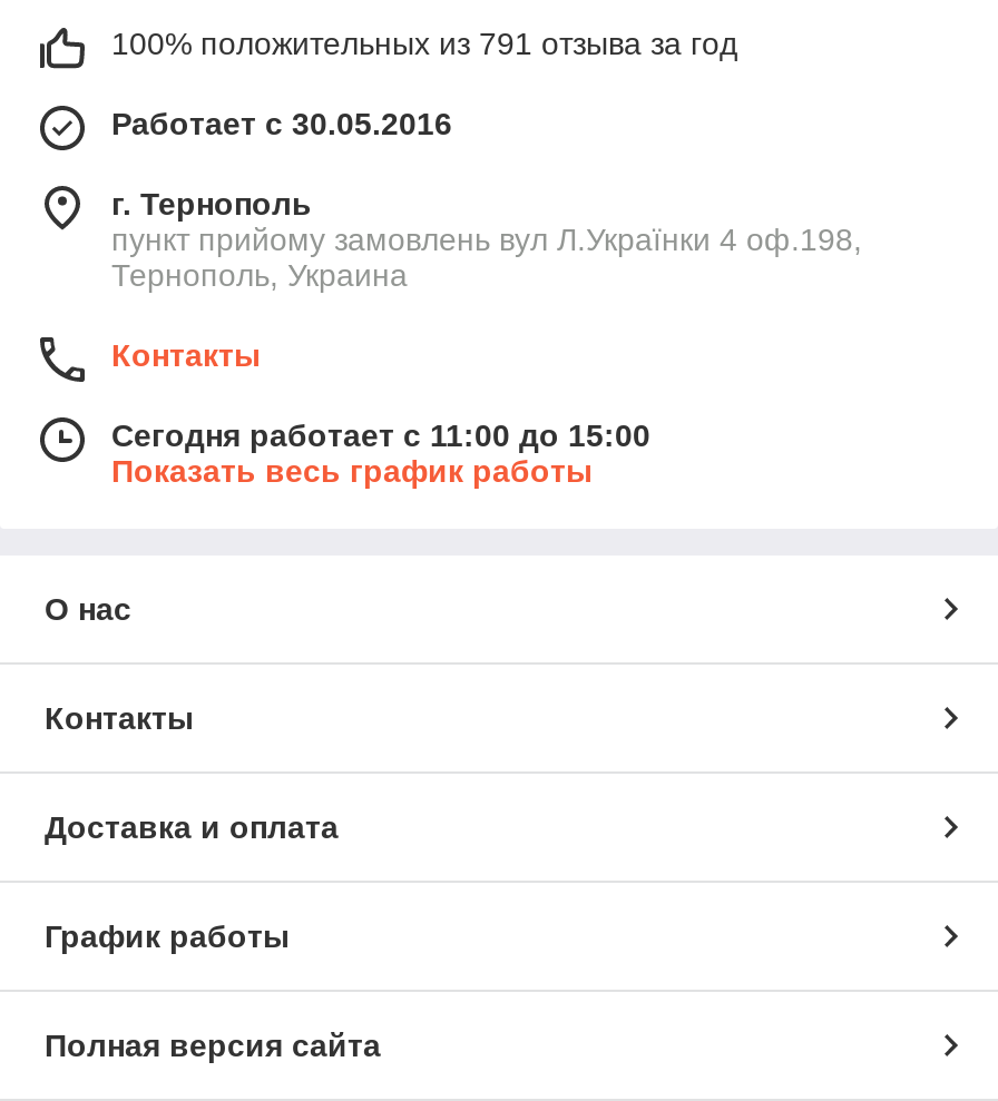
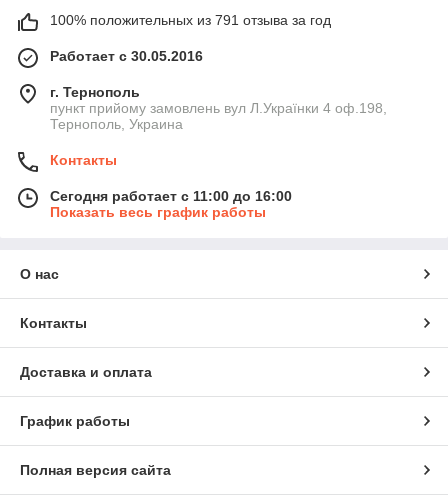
- Сегодня работает с 11:00 до 15:00
+ Сегодня работает с 11:00 до 16:00
